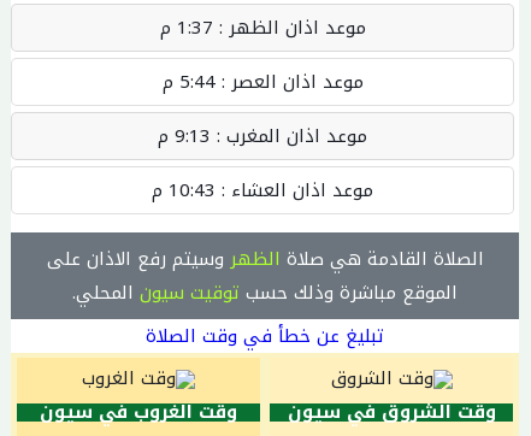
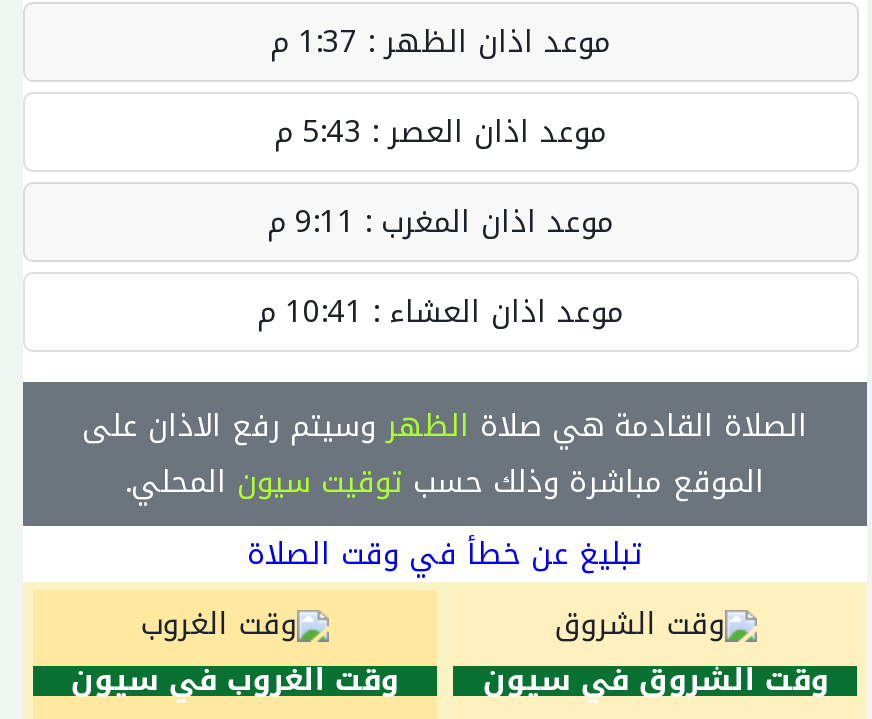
- موعد اذان العصر : 5:44 م
+ موعد اذان العصر : 5:43 م

- موعد اذان المغرب : 9:13 م
+ موعد اذان المغرب : 9:11 م

- موعد اذان العشاء : 10:43 م
+ موعد اذان العشاء : 10:41 م
